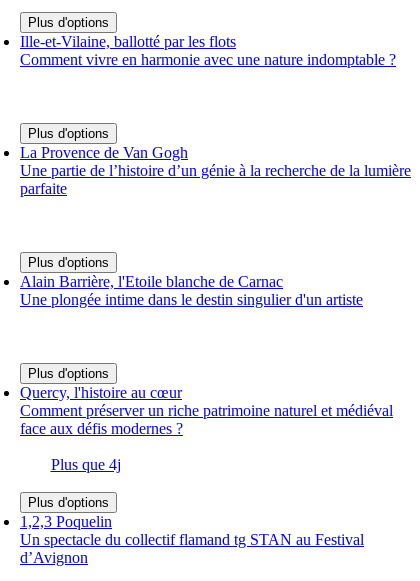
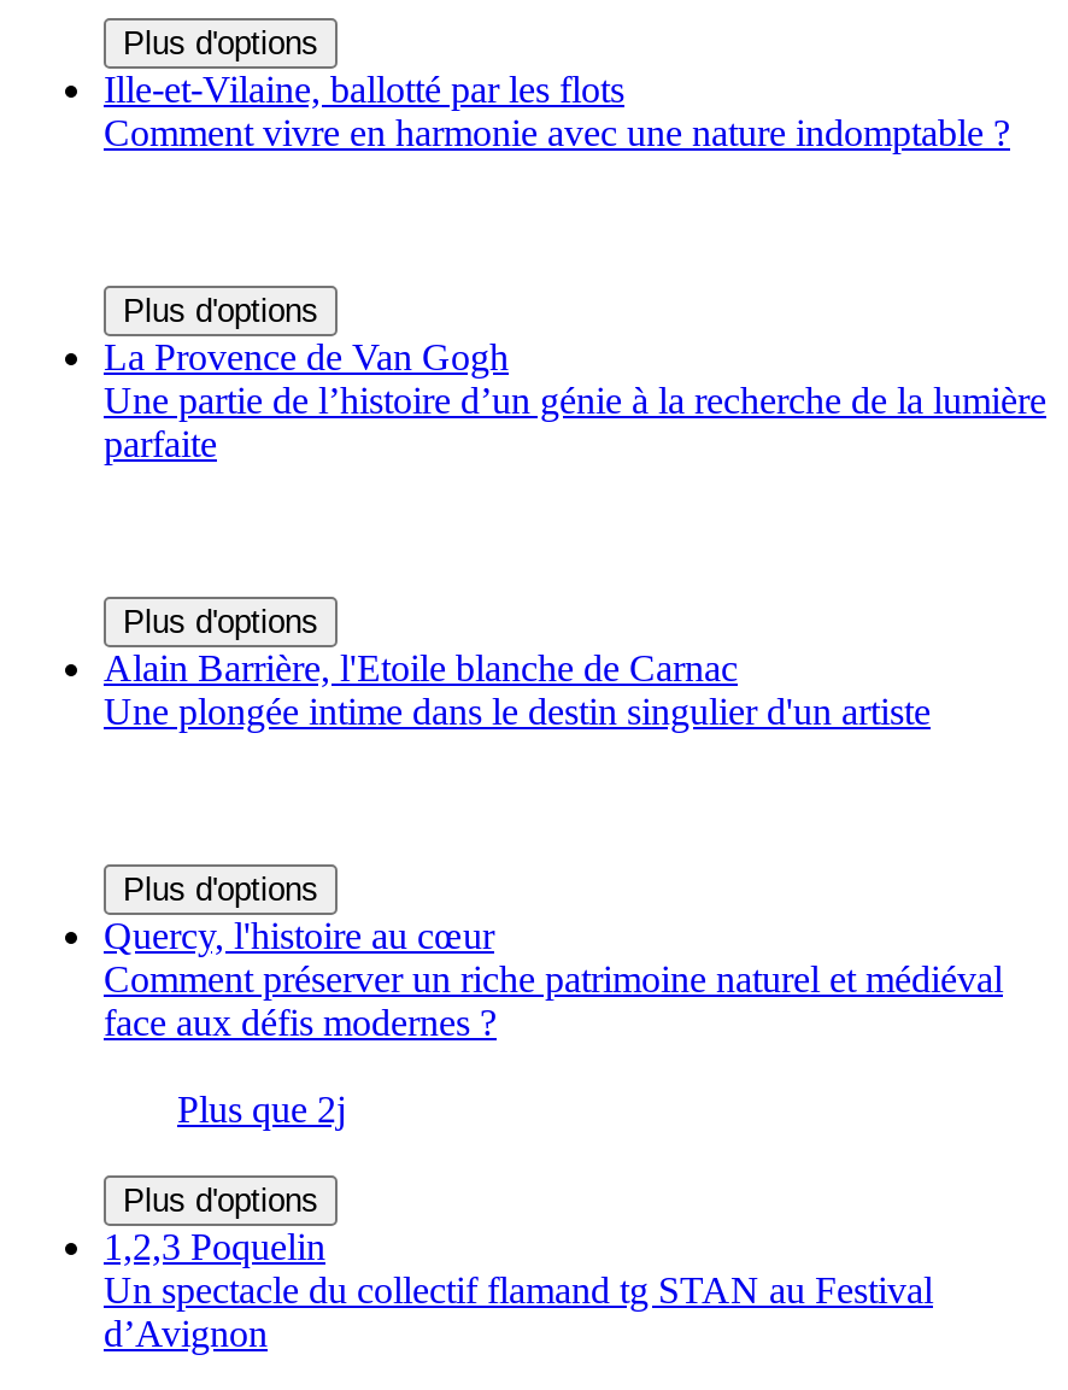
- Plus que 4j
+ Plus que 2j
